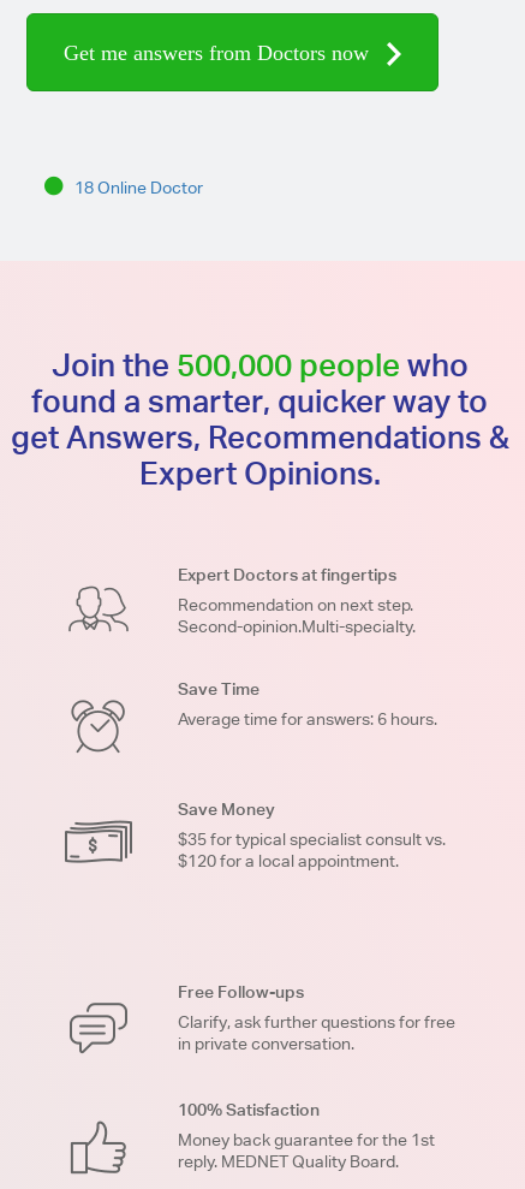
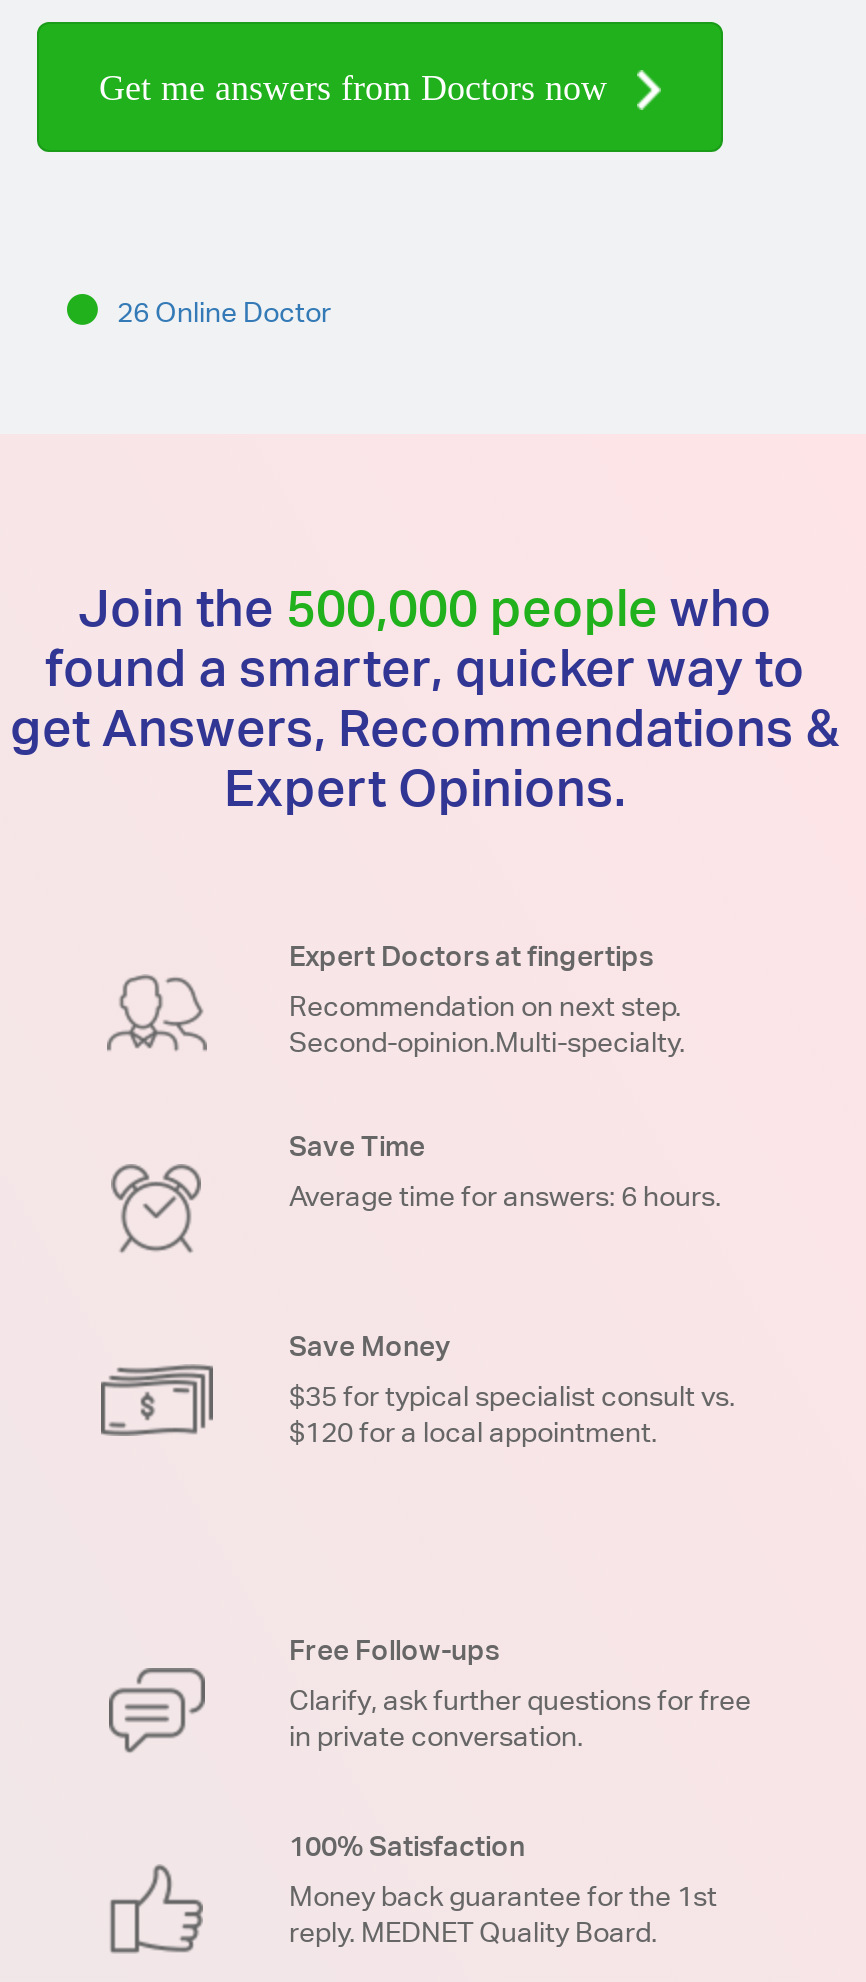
- 18 Online Doctor
+ 26 Online Doctor
